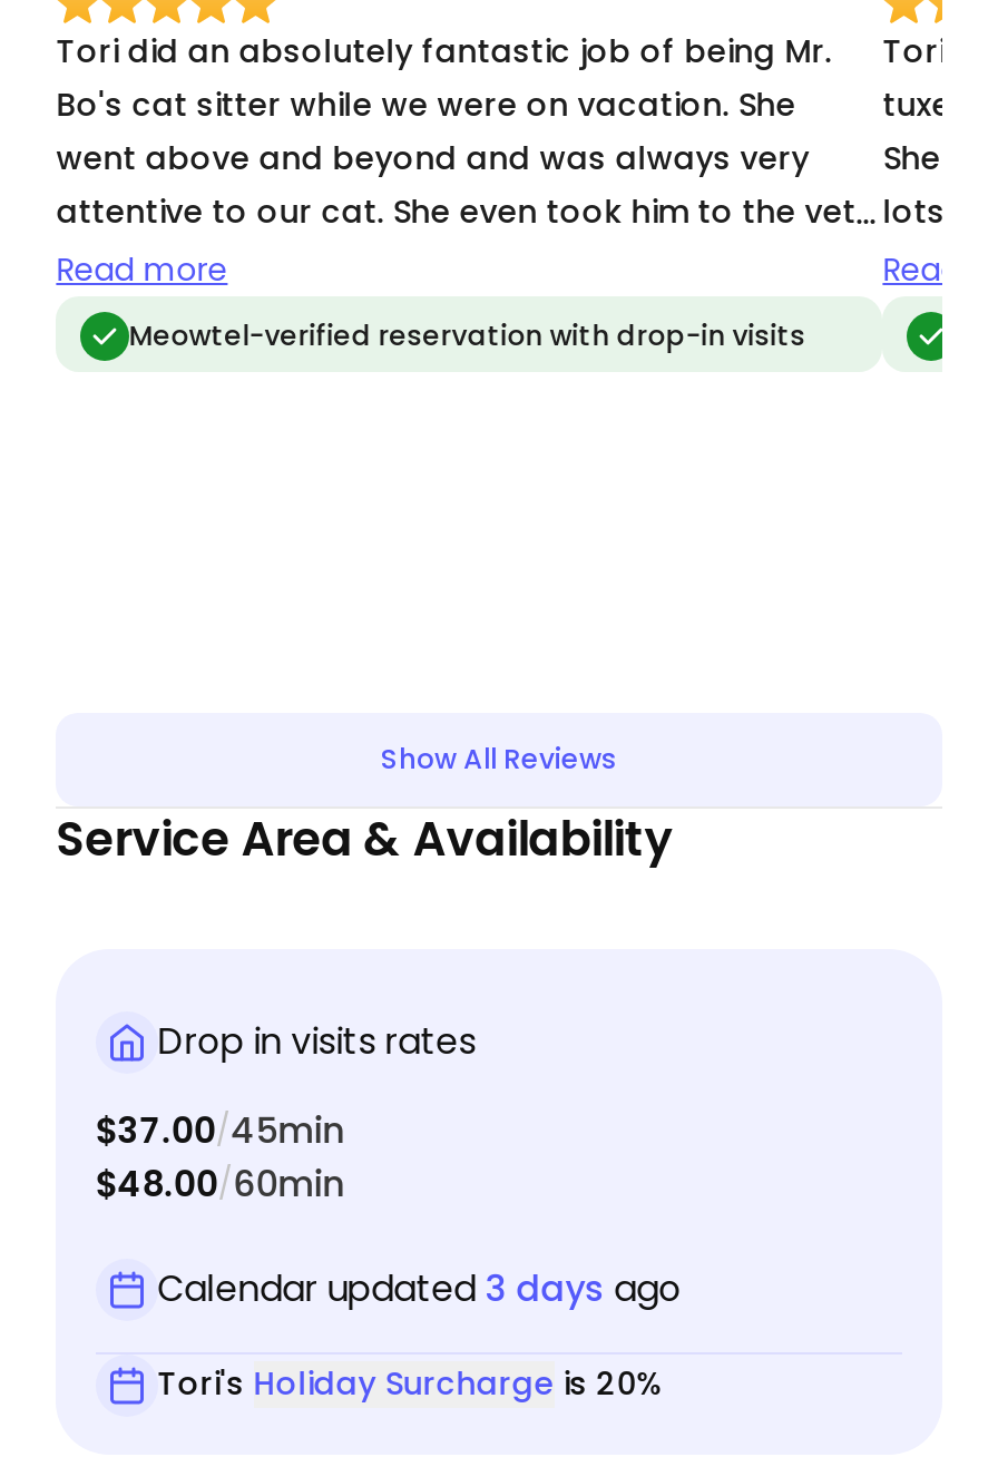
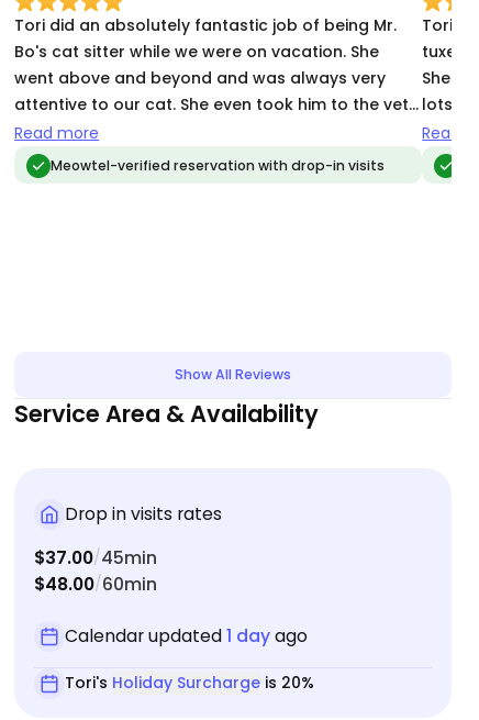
- Calendar updated 3 days ago
+ Calendar updated 1 day ago
